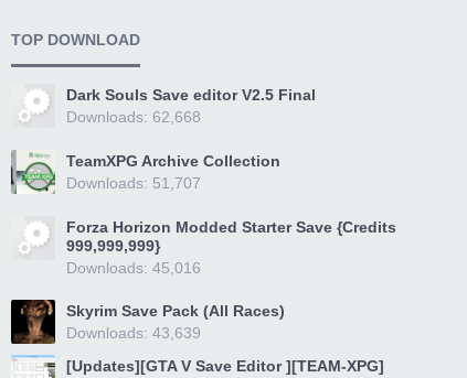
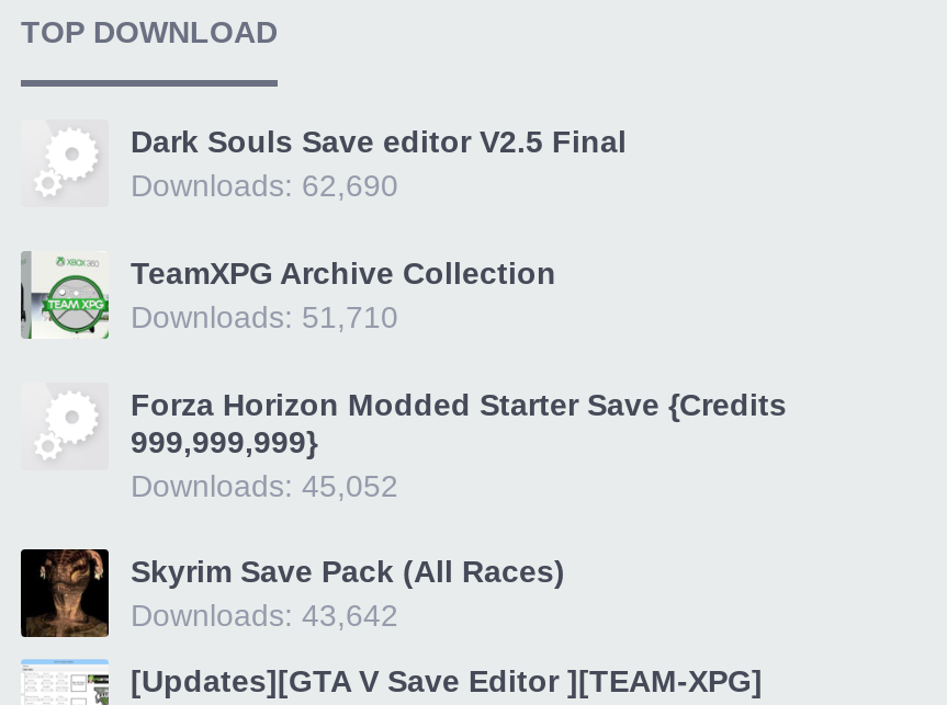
- Downloads: 62,668
+ Downloads: 62,690

- Downloads: 51,707
+ Downloads: 51,710

- Downloads: 45,016
+ Downloads: 45,052

- Downloads: 43,639
+ Downloads: 43,642
